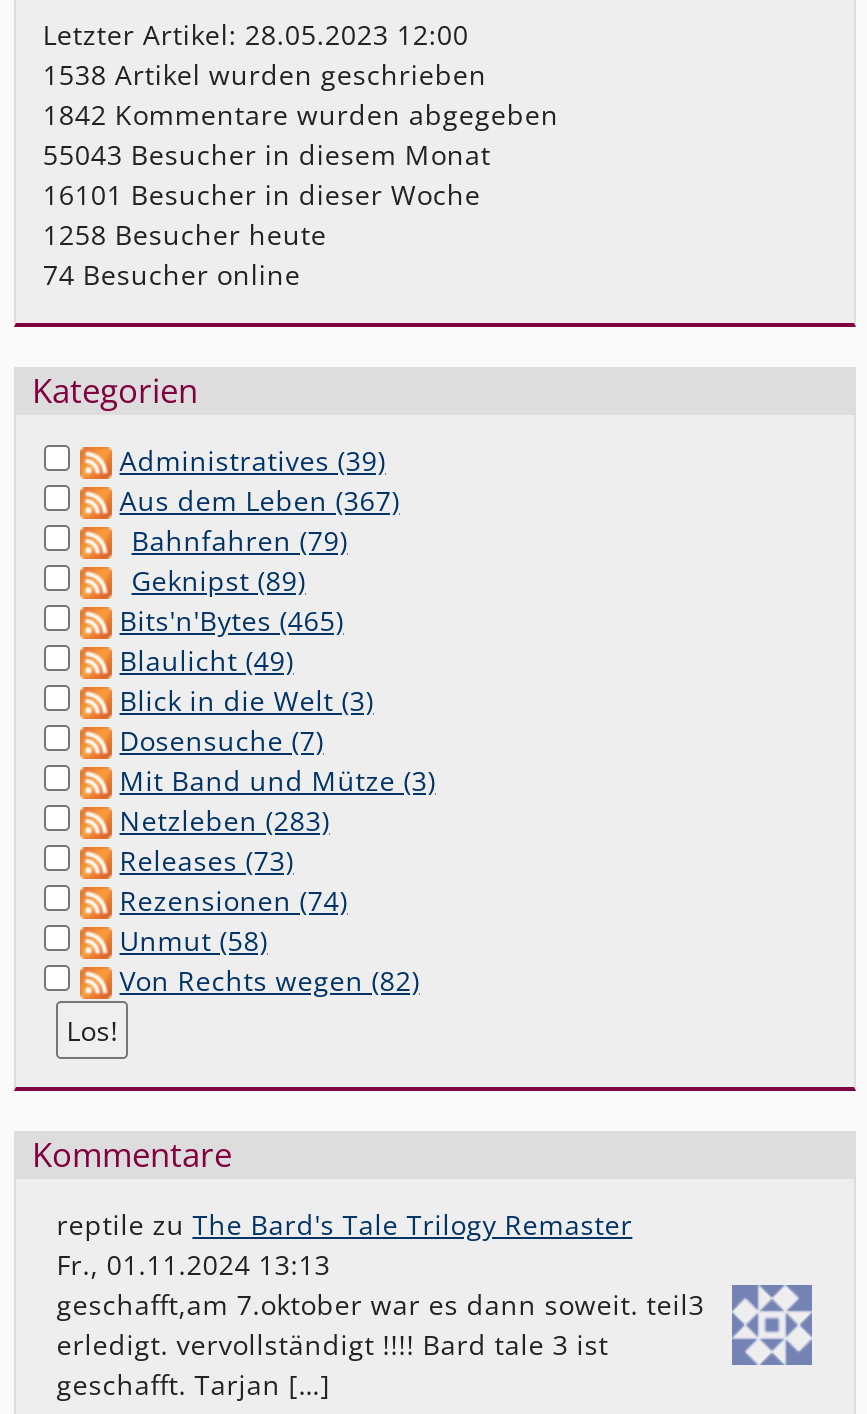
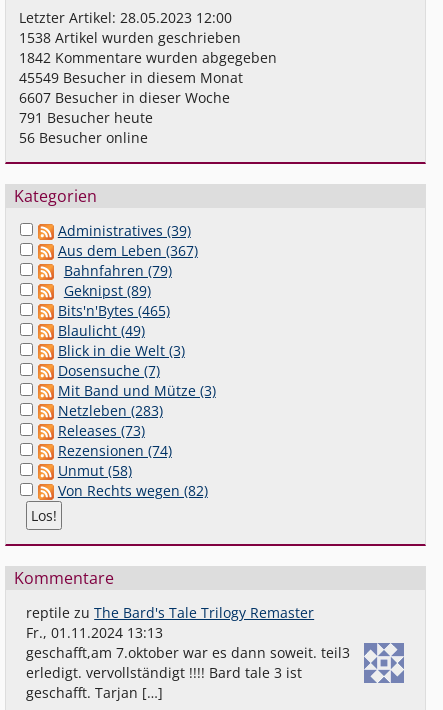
- 55043 Besucher in diesem Monat
+ 45549 Besucher in diesem Monat

- 16101 Besucher in dieser Woche
+ 6607 Besucher in dieser Woche

- 1258 Besucher heute
+ 791 Besucher heute

- 74 Besucher online
+ 56 Besucher online
